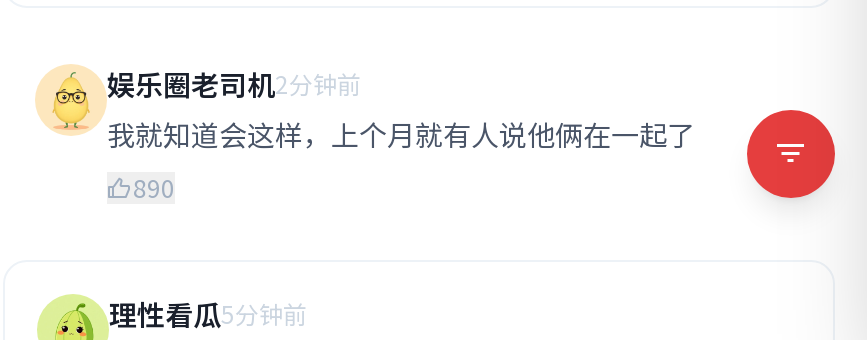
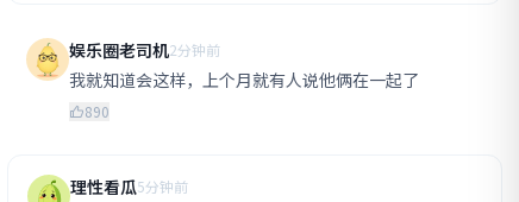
- [image]
